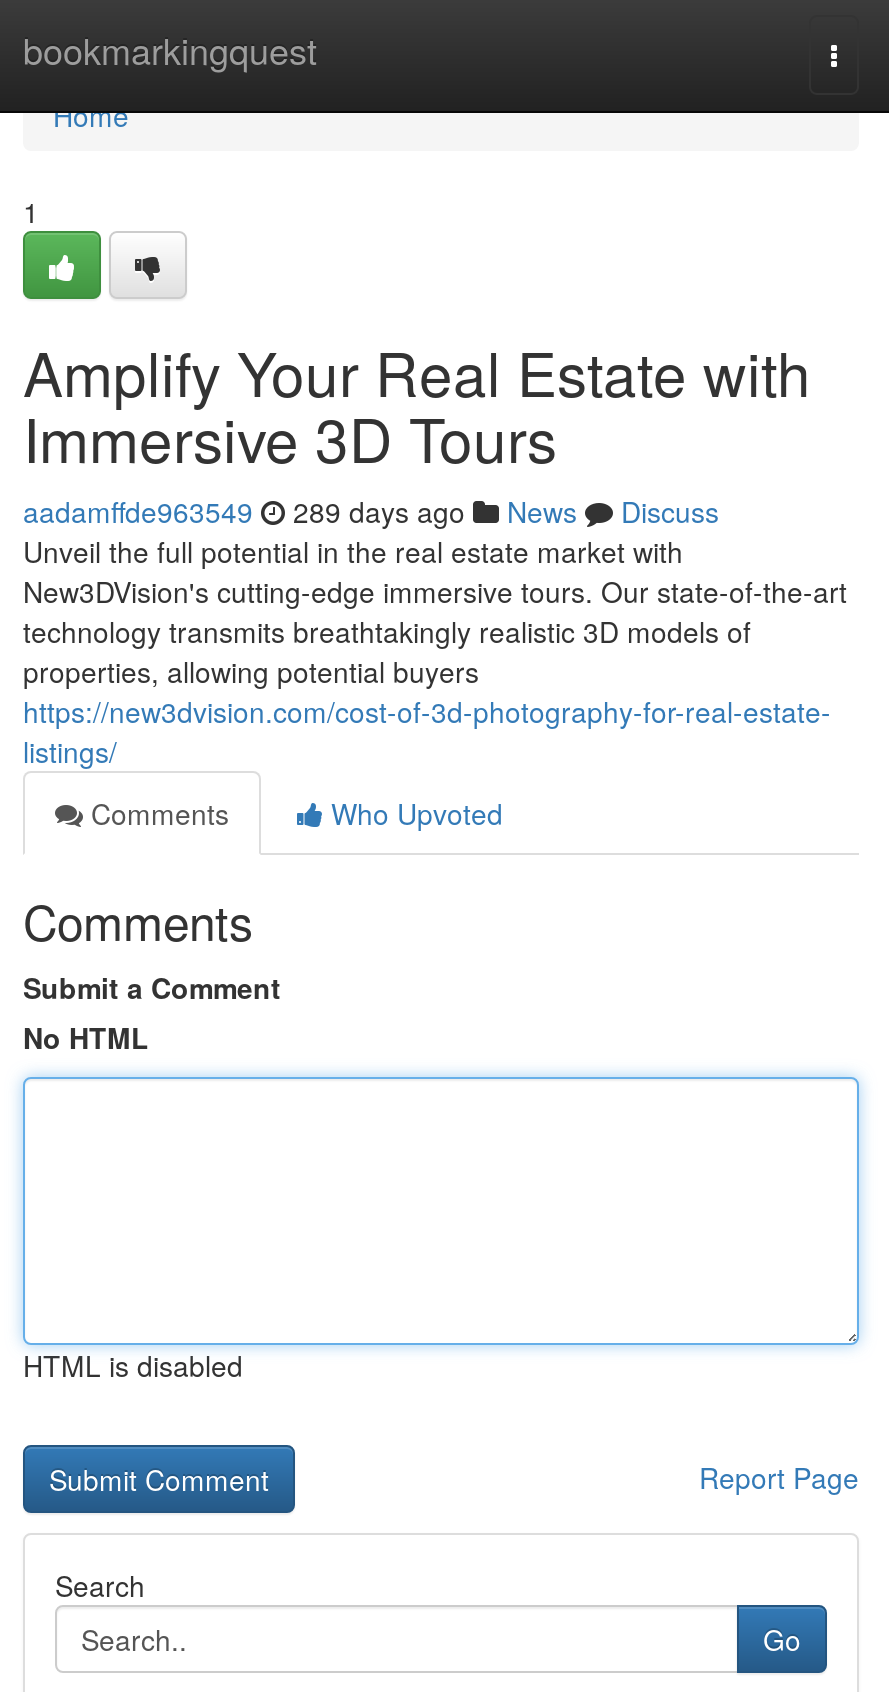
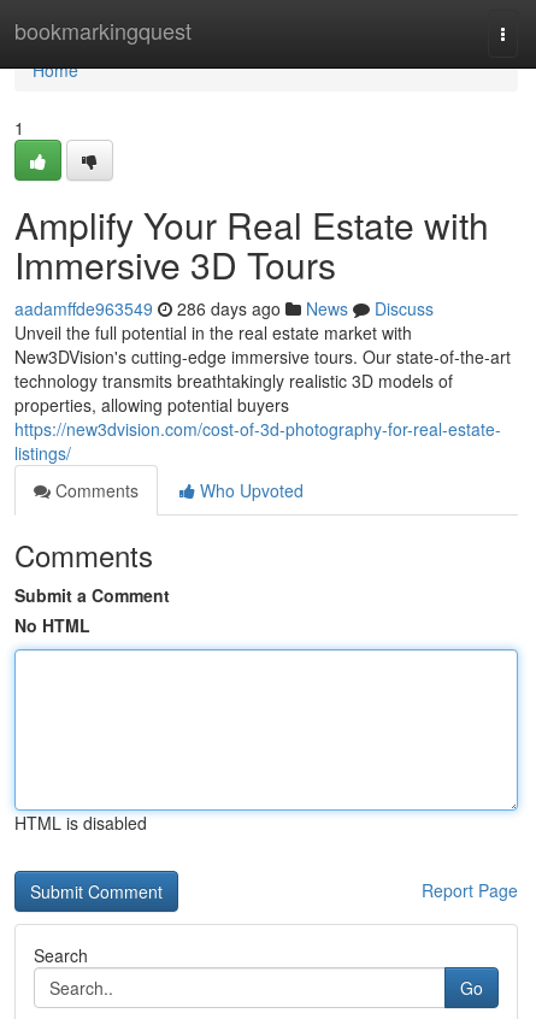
- aadamffde963549 289 days ago News Discuss
+ aadamffde963549 286 days ago News Discuss
